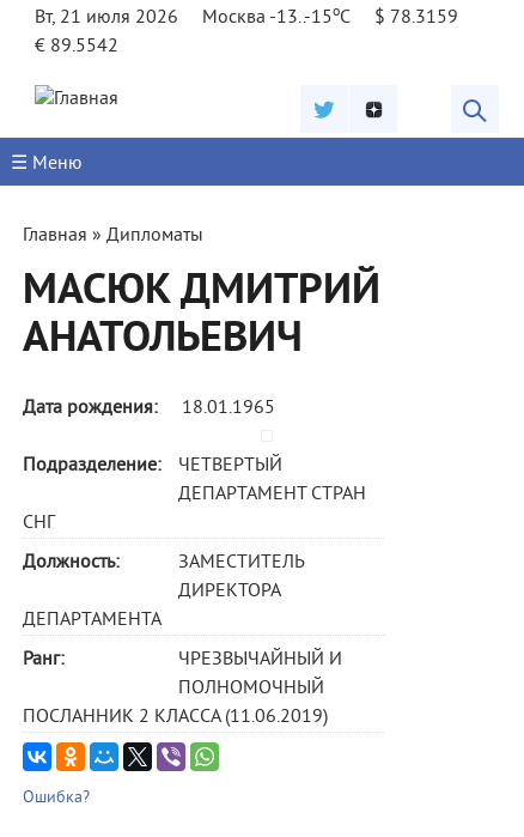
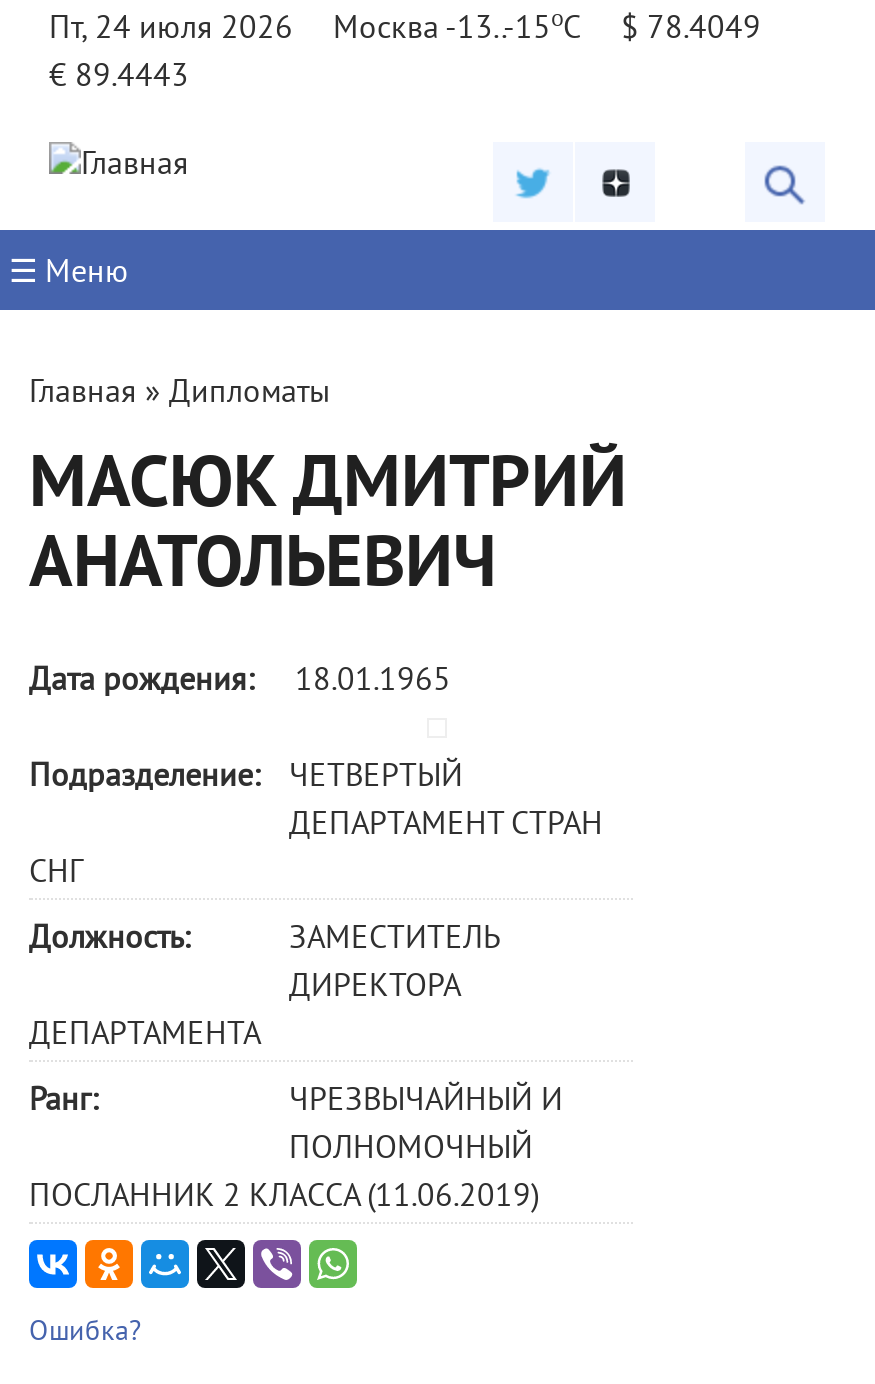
- Вт, 21 июля 2026
+ Пт, 24 июля 2026

- $ 78.3159
+ $ 78.4049

- € 89.5542
+ € 89.4443
